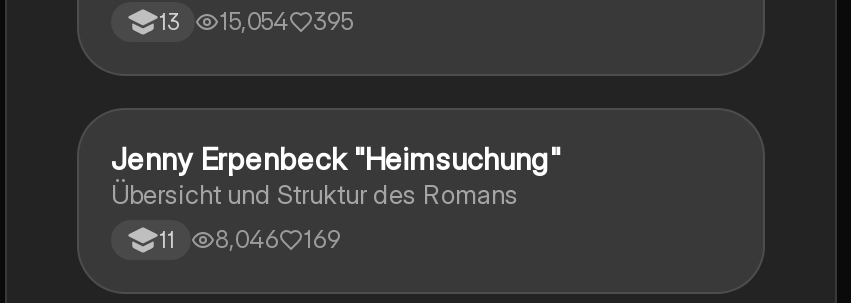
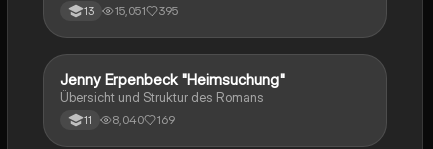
- 13 15,054 395
+ 13 15,051 395

- 11 8,046 169
+ 11 8,040 169
